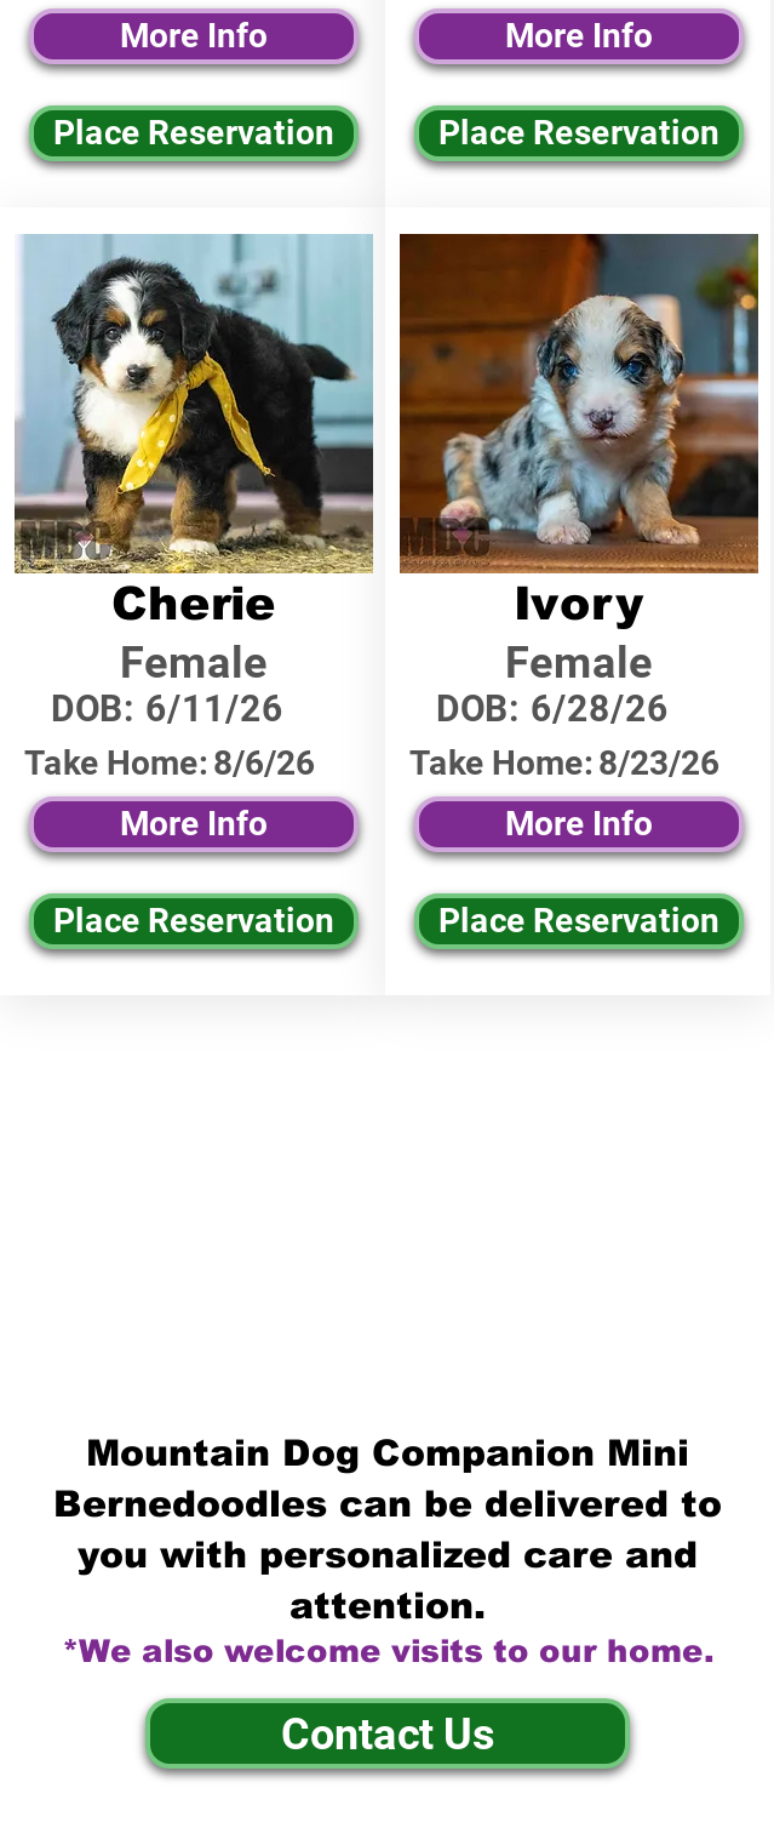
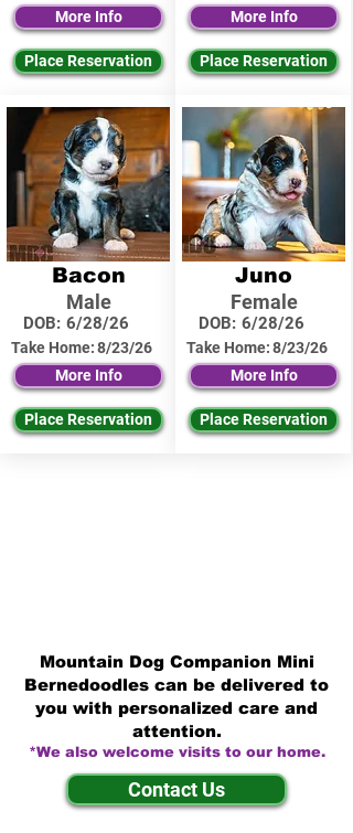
- [image]
- Cherie
- Female
- DOB: 6/11/26
- Take Home: 8/6/26
+ [image]
+ Bacon
+ Male
+ DOB: 6/28/26
+ Take Home: 8/23/26

- [image]
- Ivory
+ [image]
+ Juno
